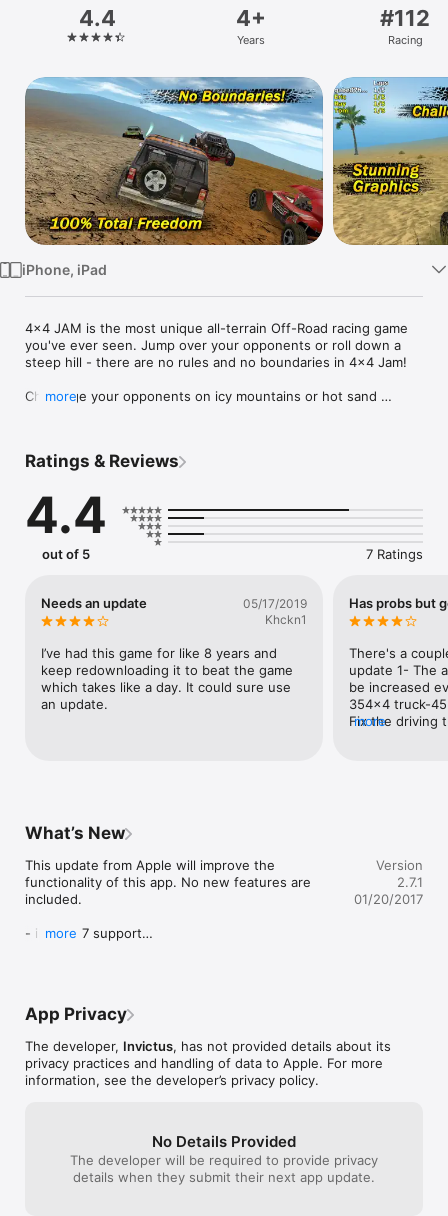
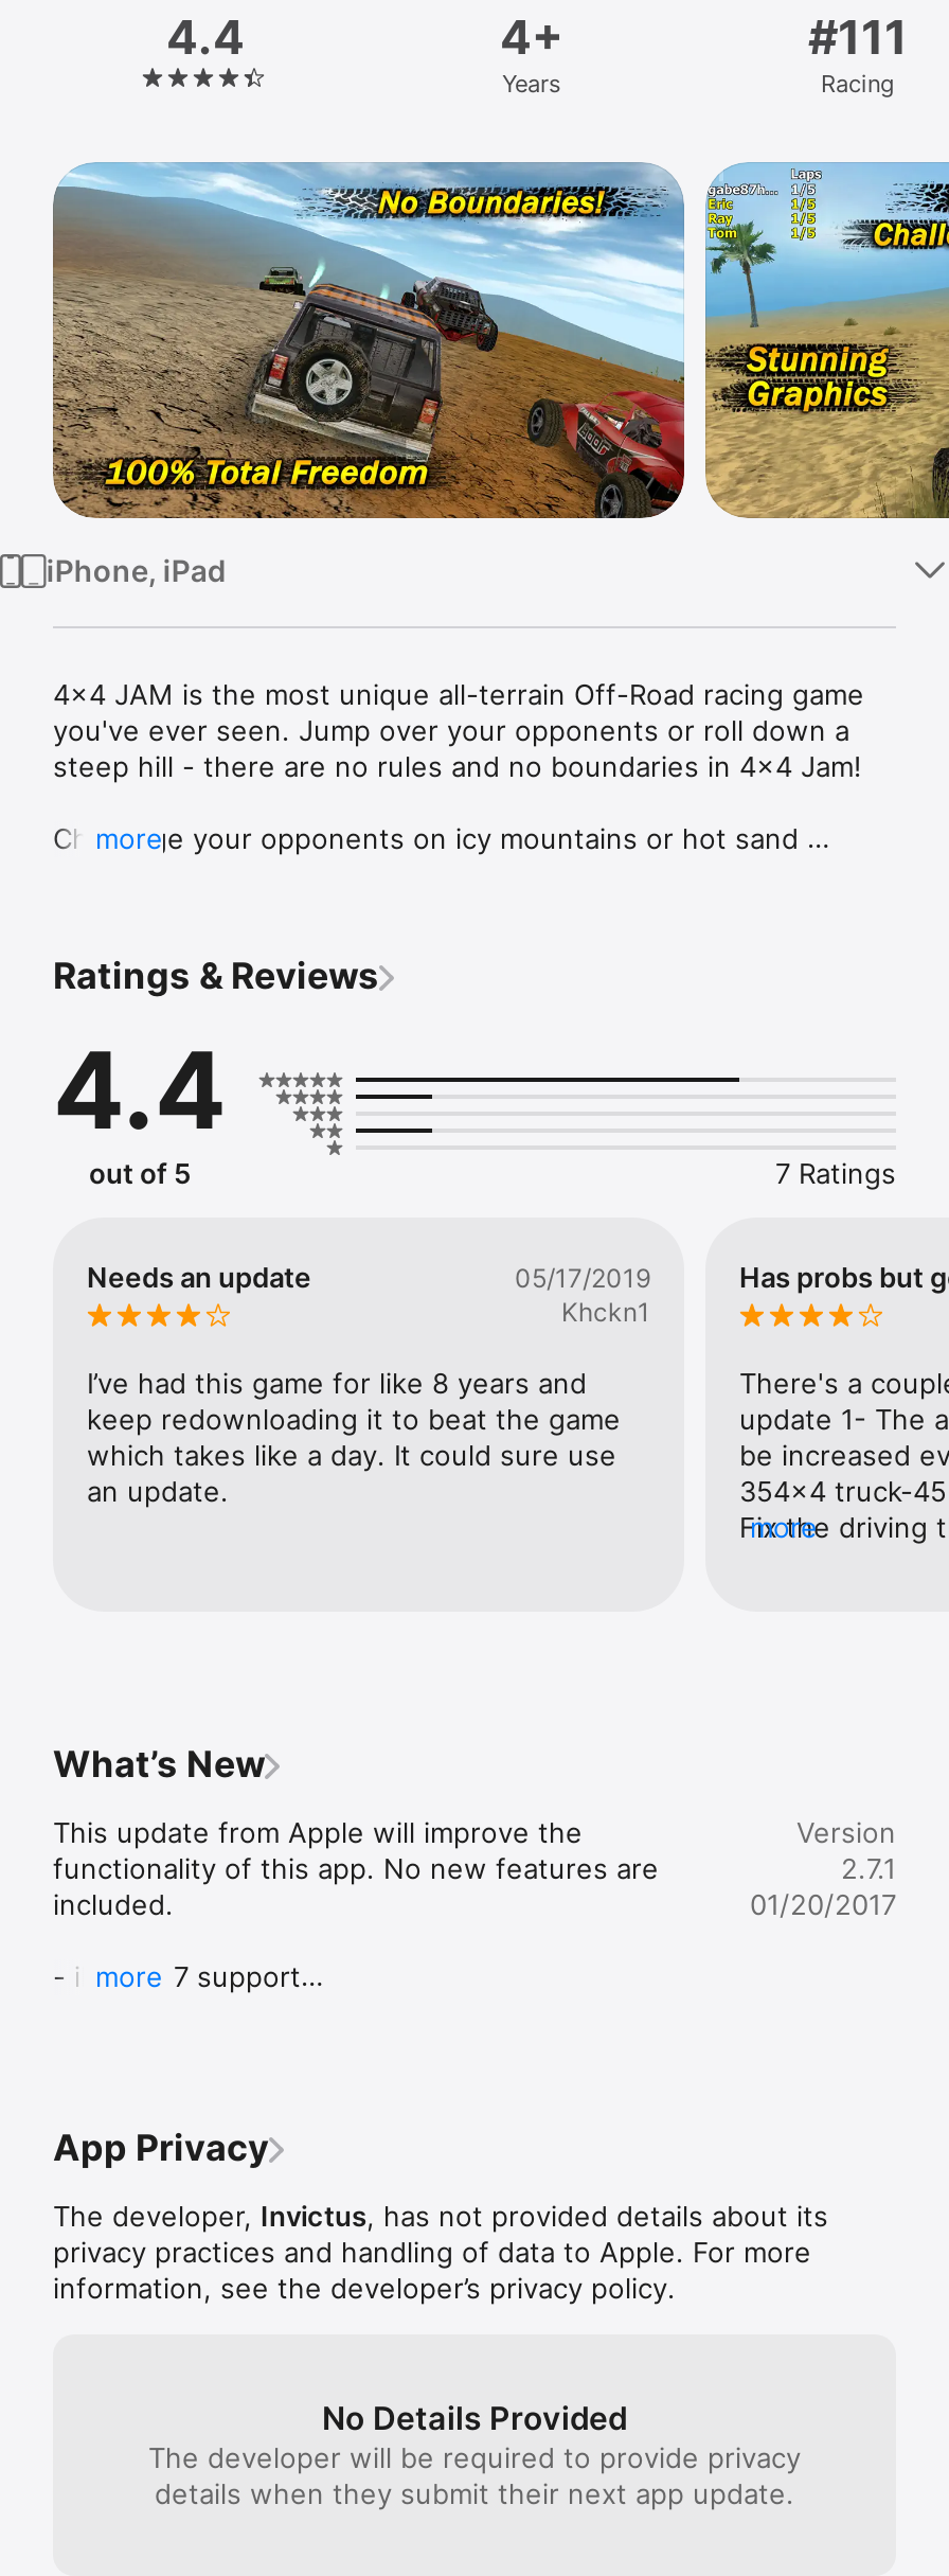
- #112
+ #111
